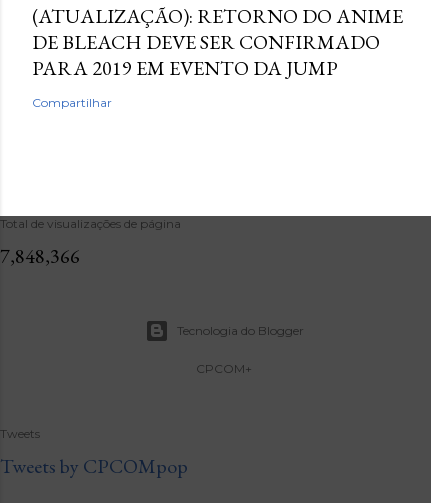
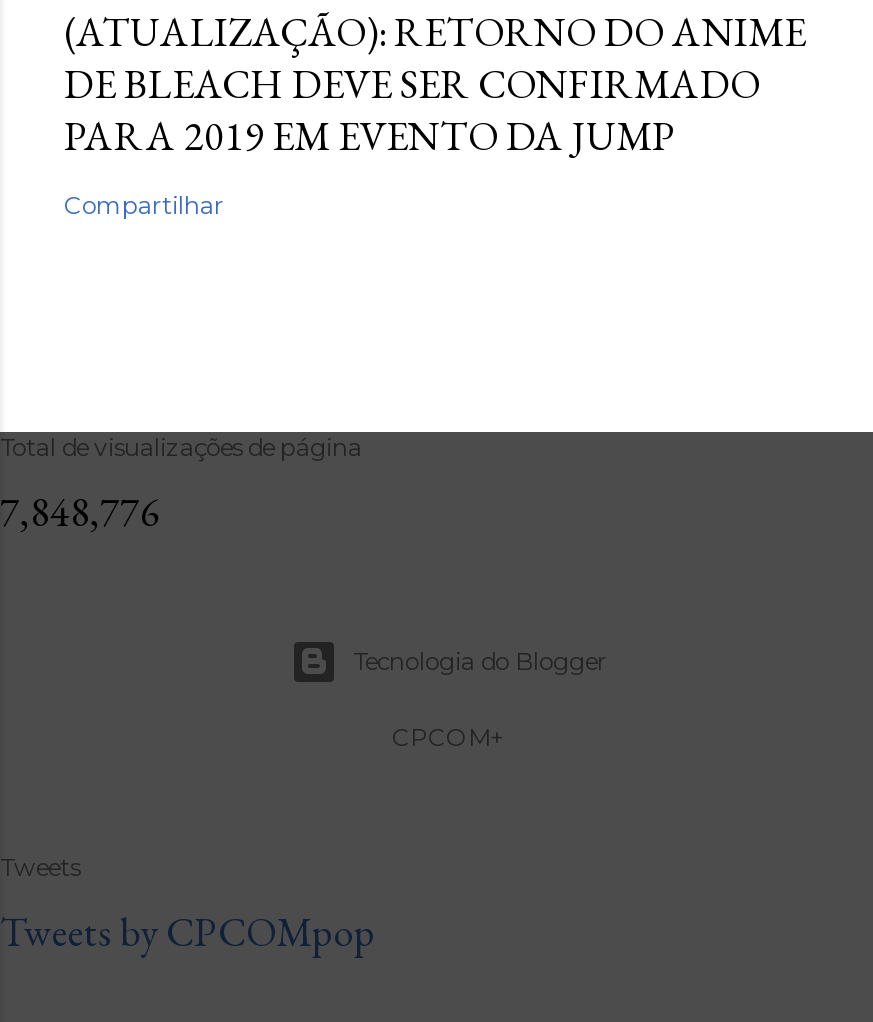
- 7,848,366
+ 7,848,776
